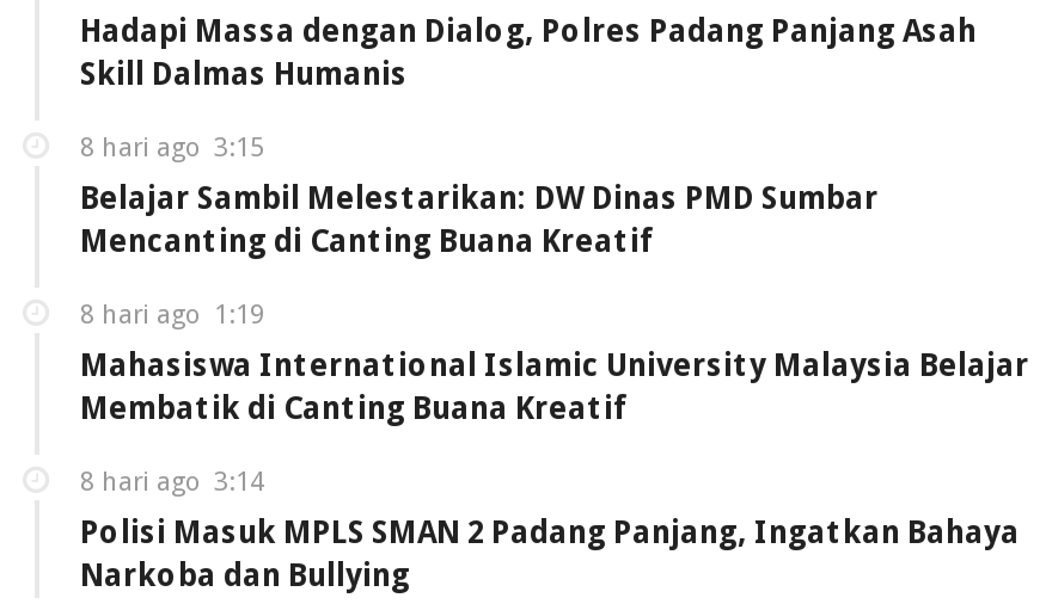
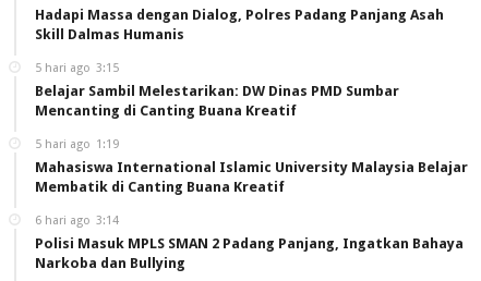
- 8 hari ago 3:15
+ 5 hari ago 3:15

- 8 hari ago 1:19
+ 5 hari ago 1:19

- 8 hari ago 3:14
+ 6 hari ago 3:14
